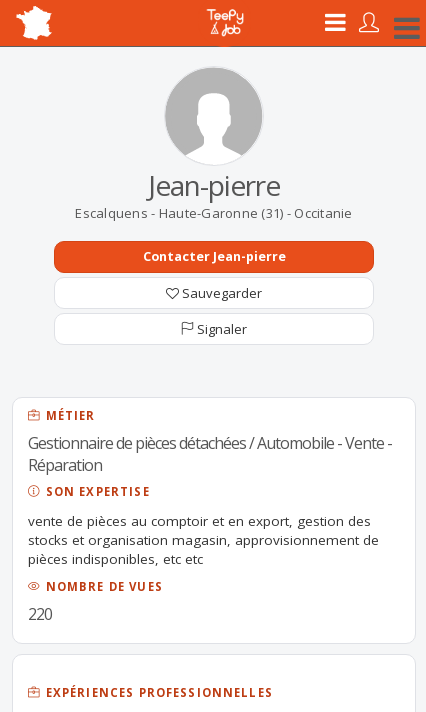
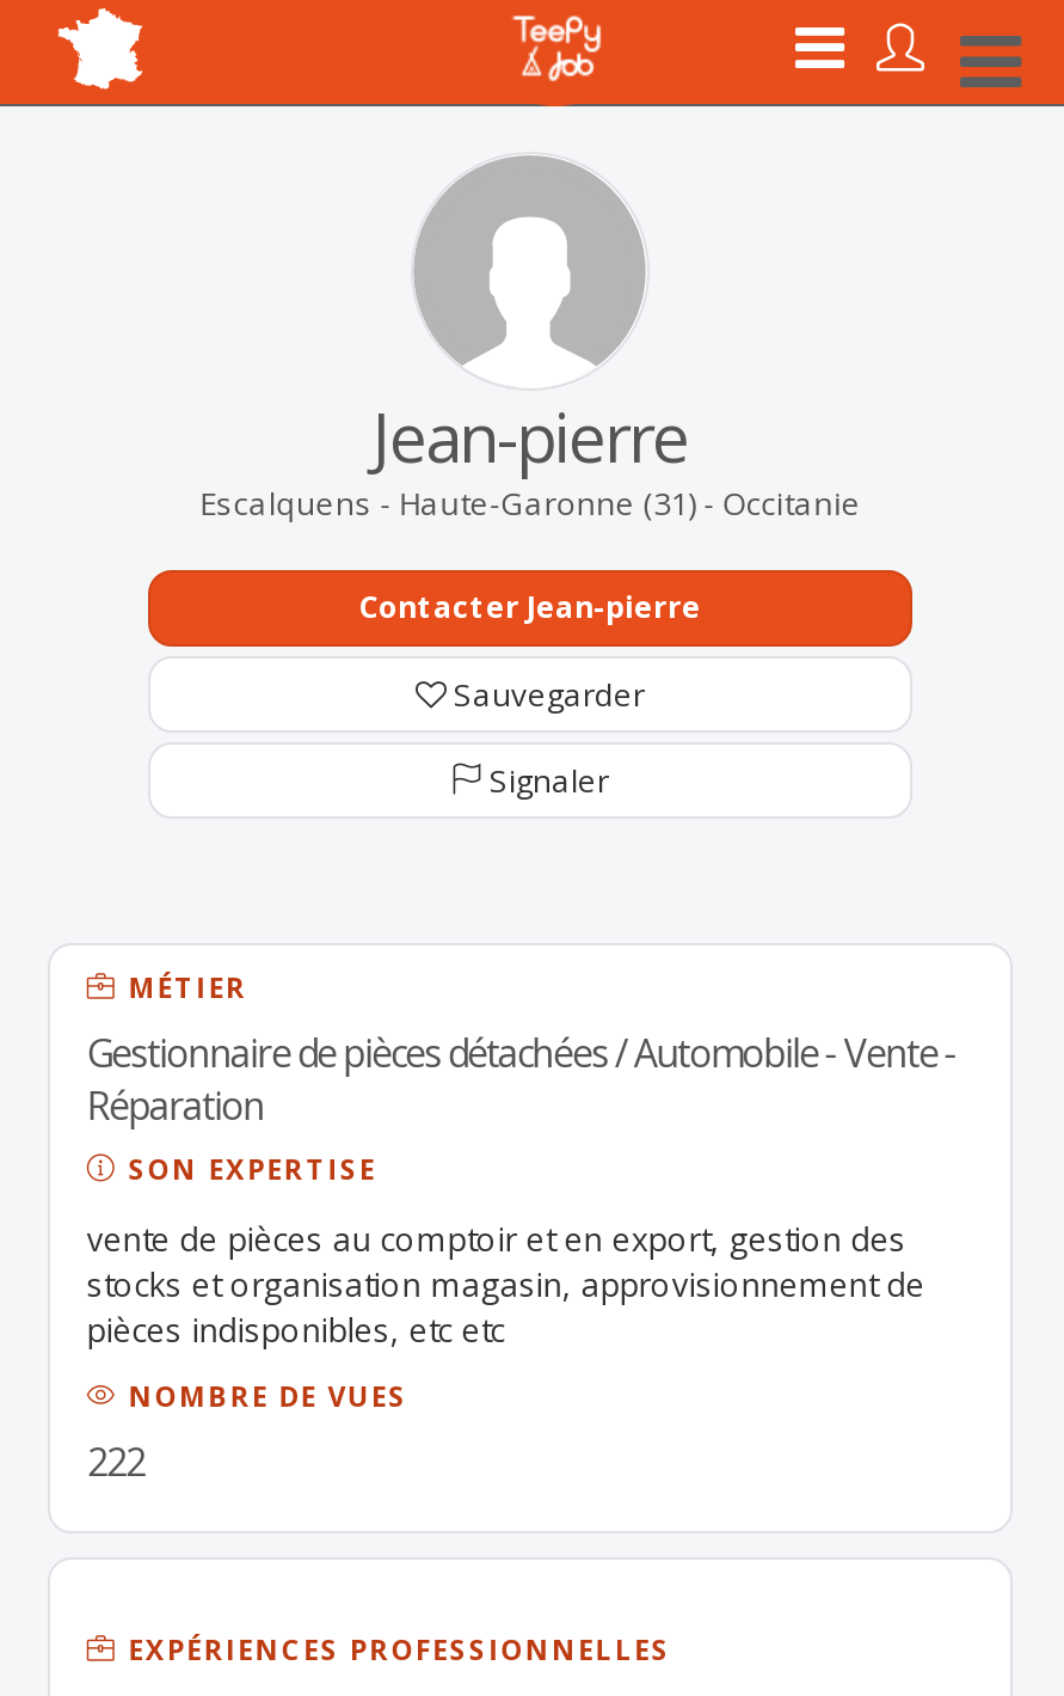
- 220
+ 222
